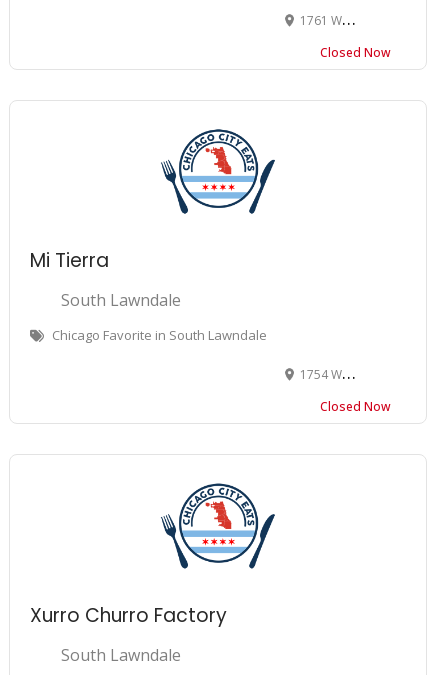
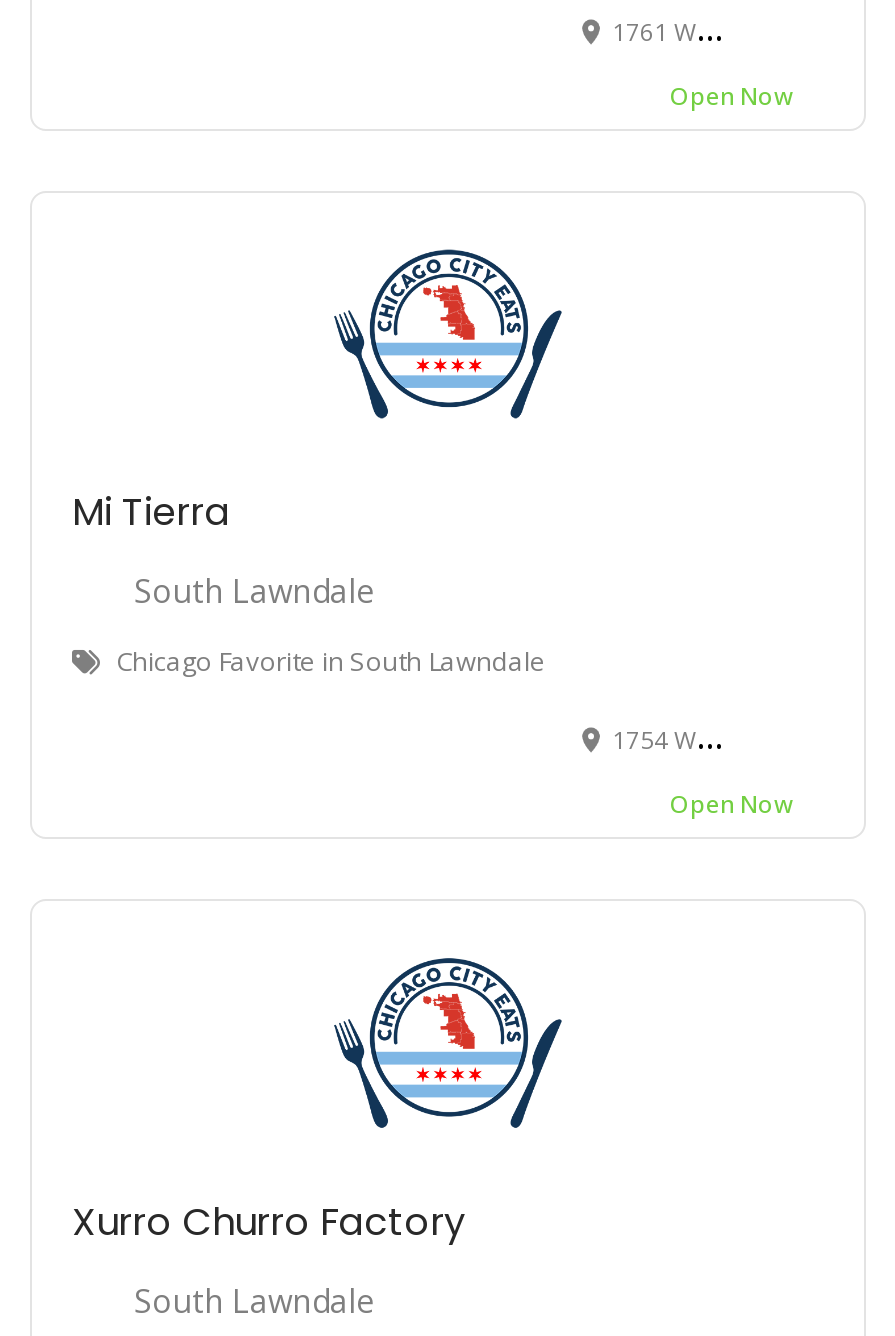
- Closed Now
+ Open Now

- Closed Now
+ Open Now
